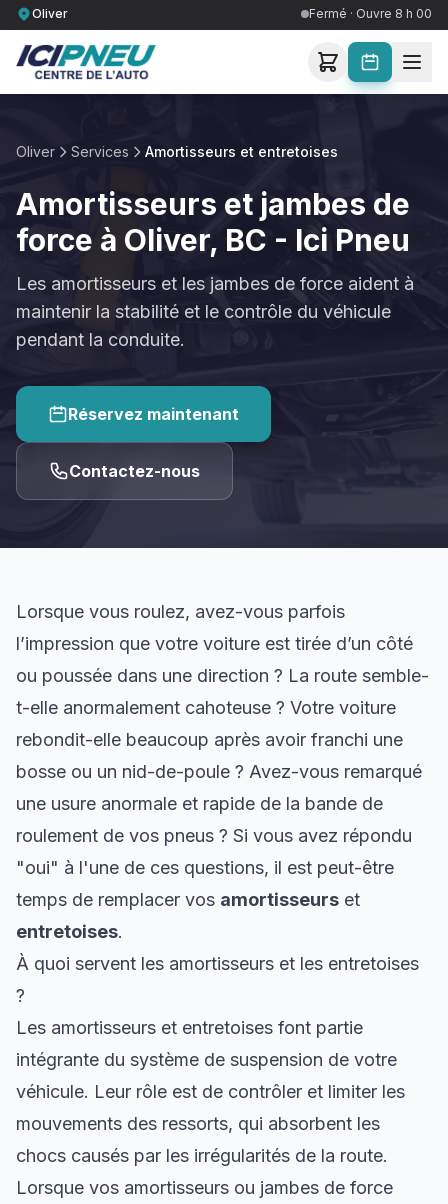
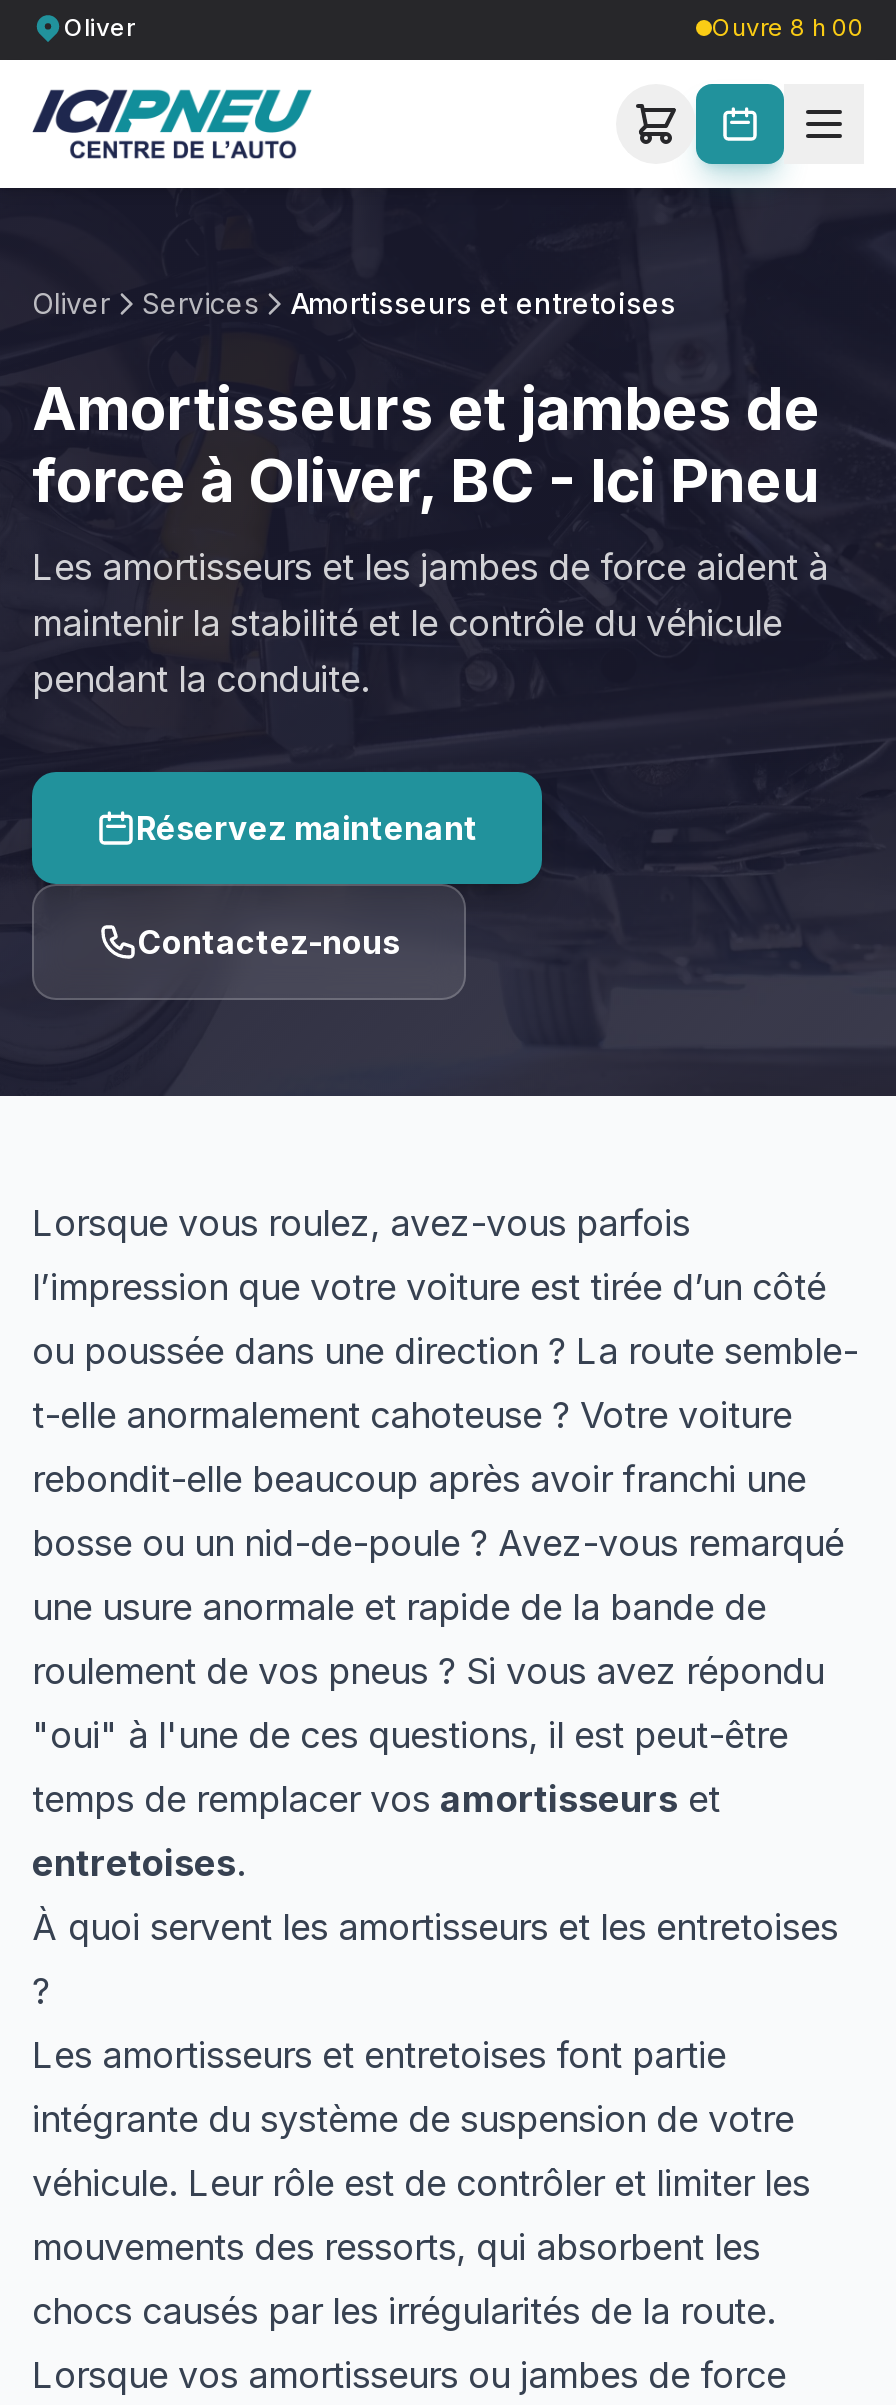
- Fermé · Ouvre 8 h 00
+ Ouvre 8 h 00
